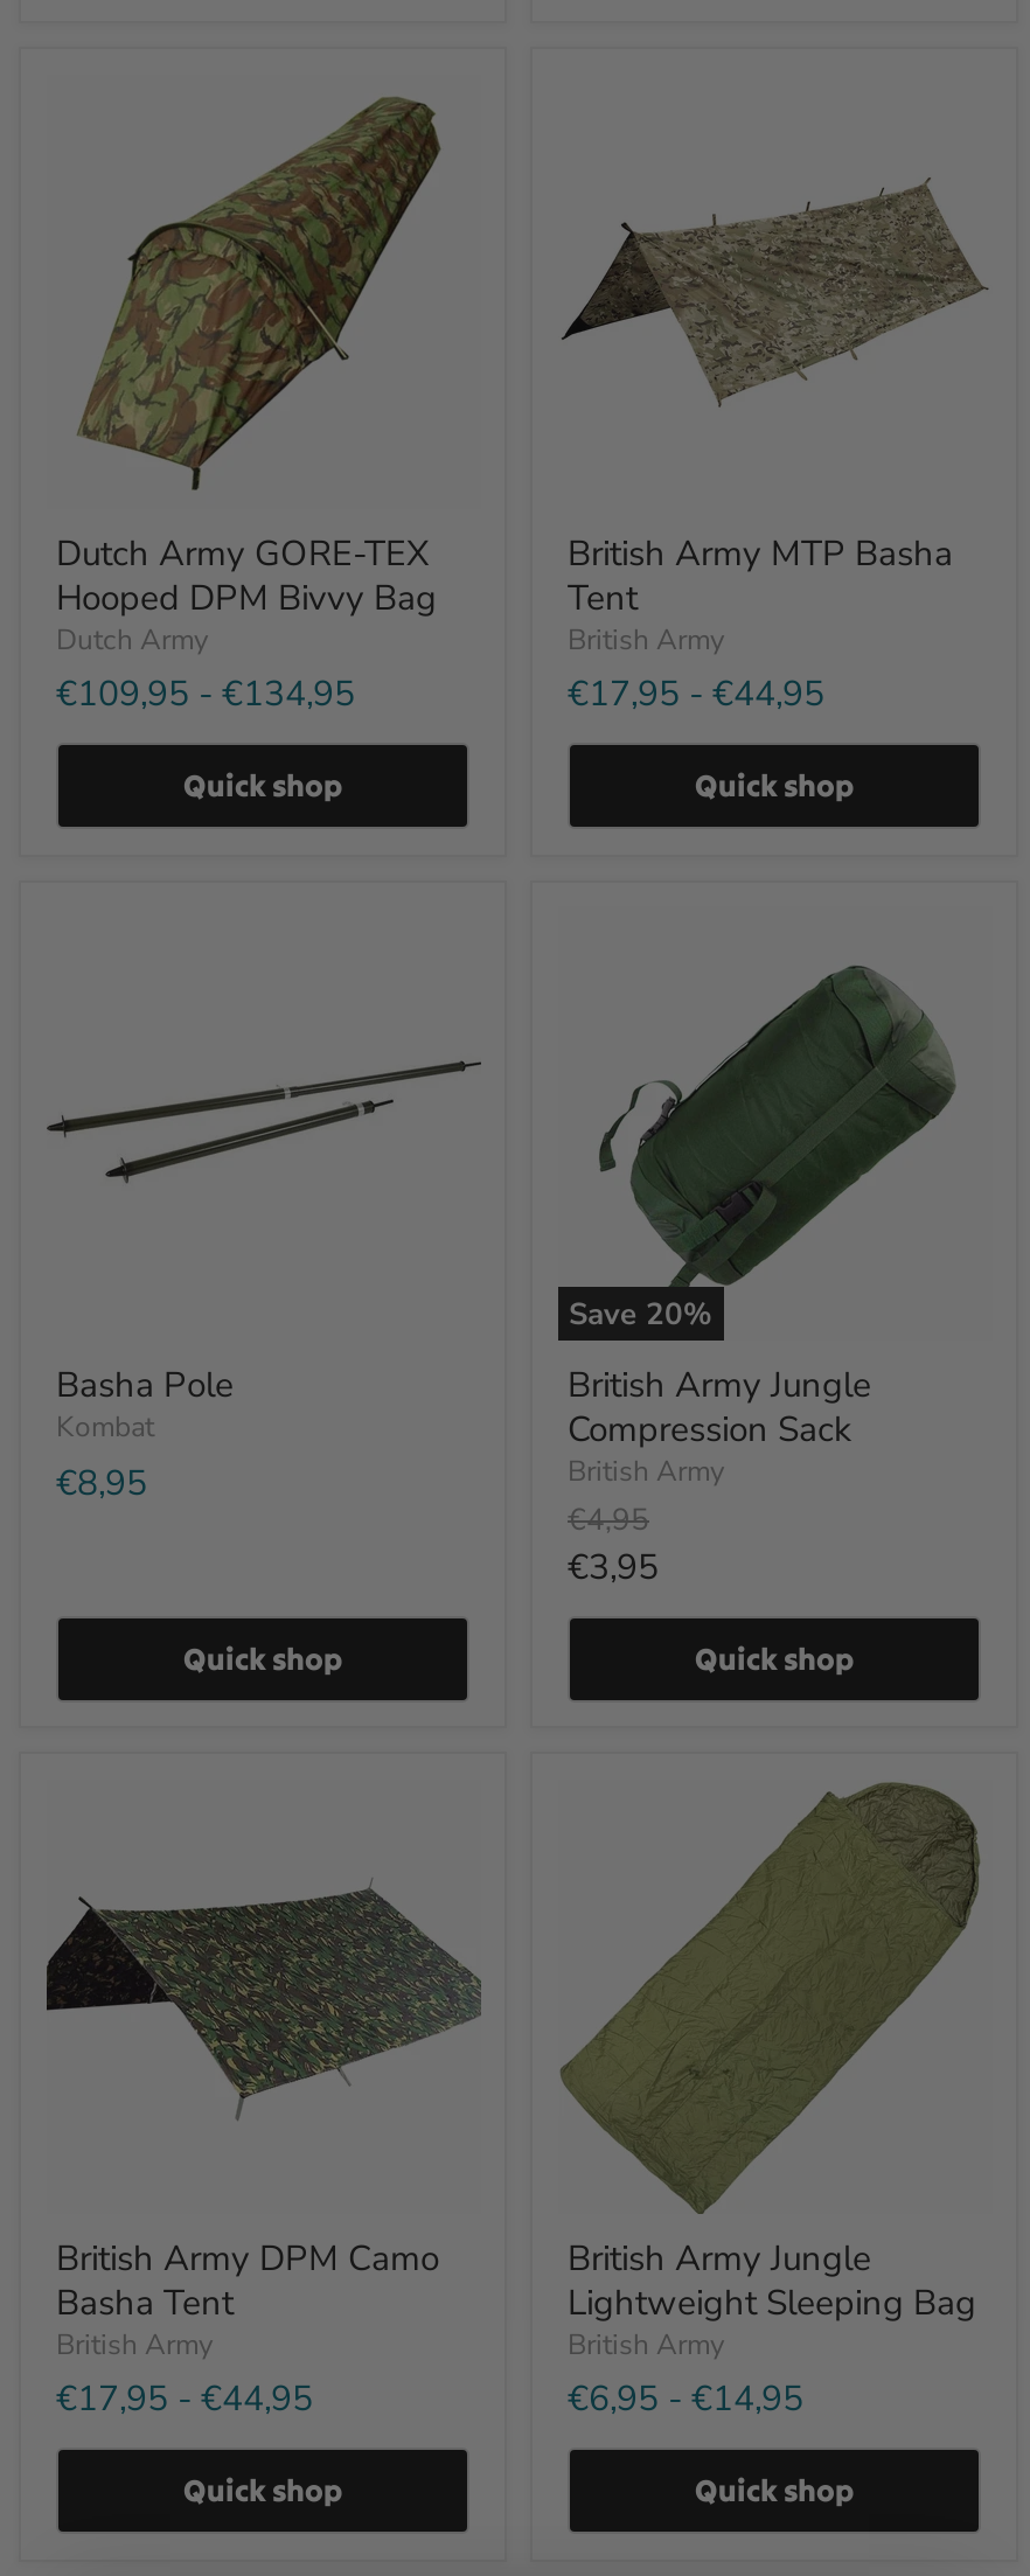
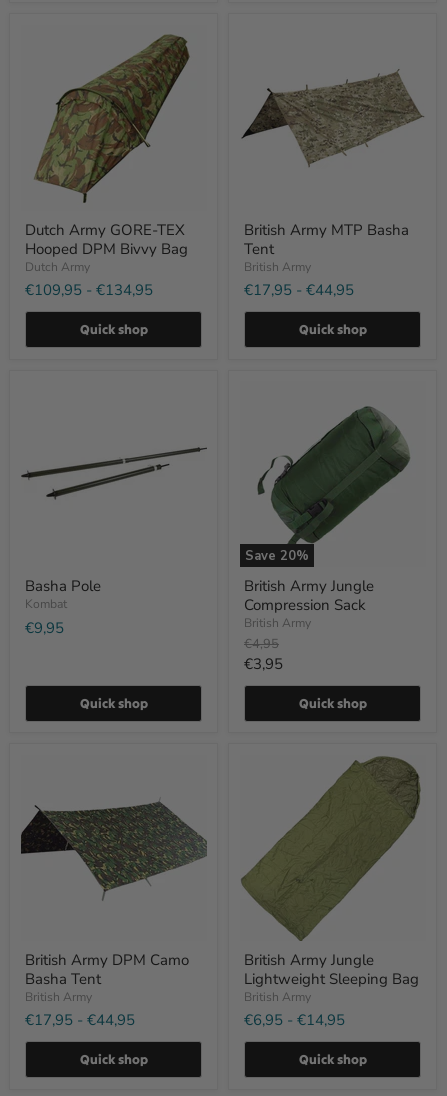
- €8,95
+ €9,95
